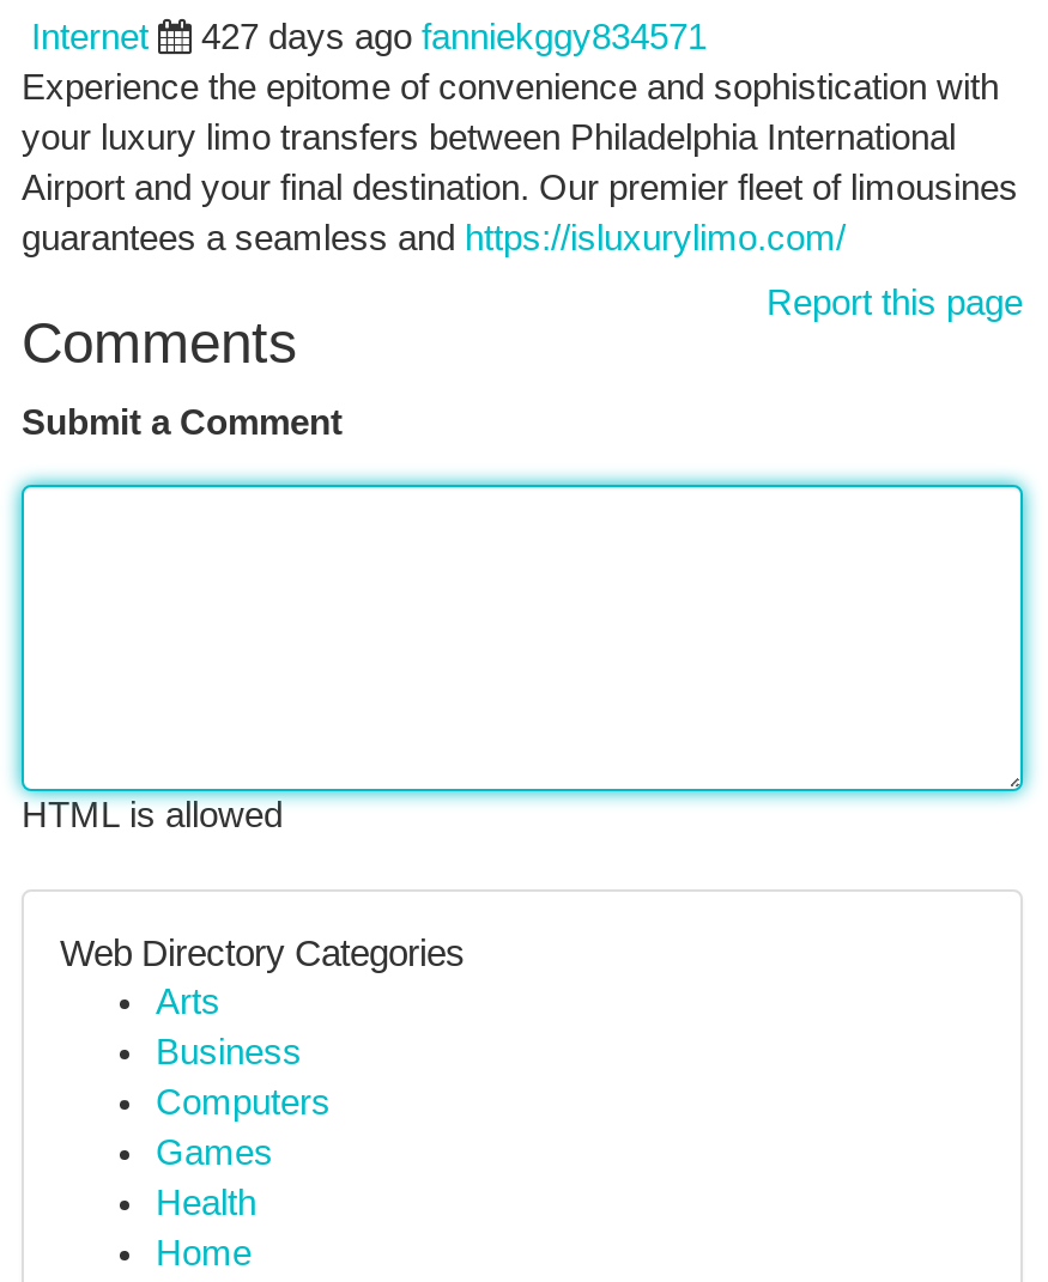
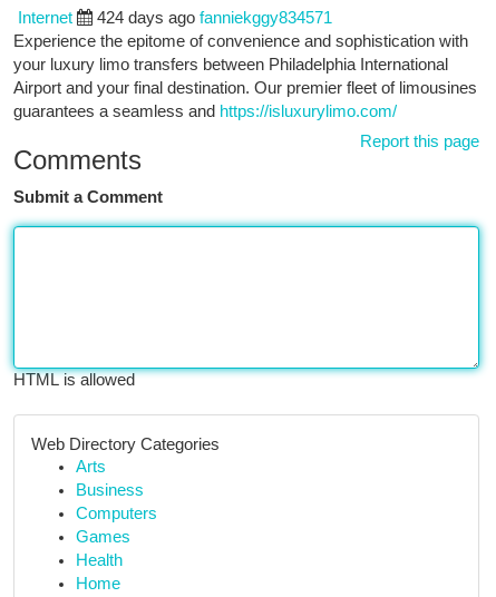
- 427 days ago fanniekggy834571
+ 424 days ago fanniekggy834571
